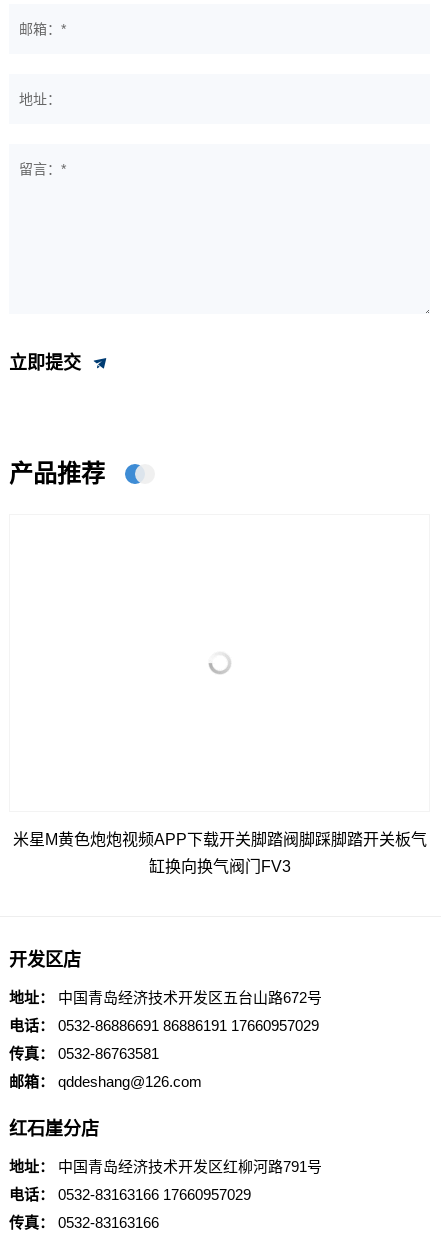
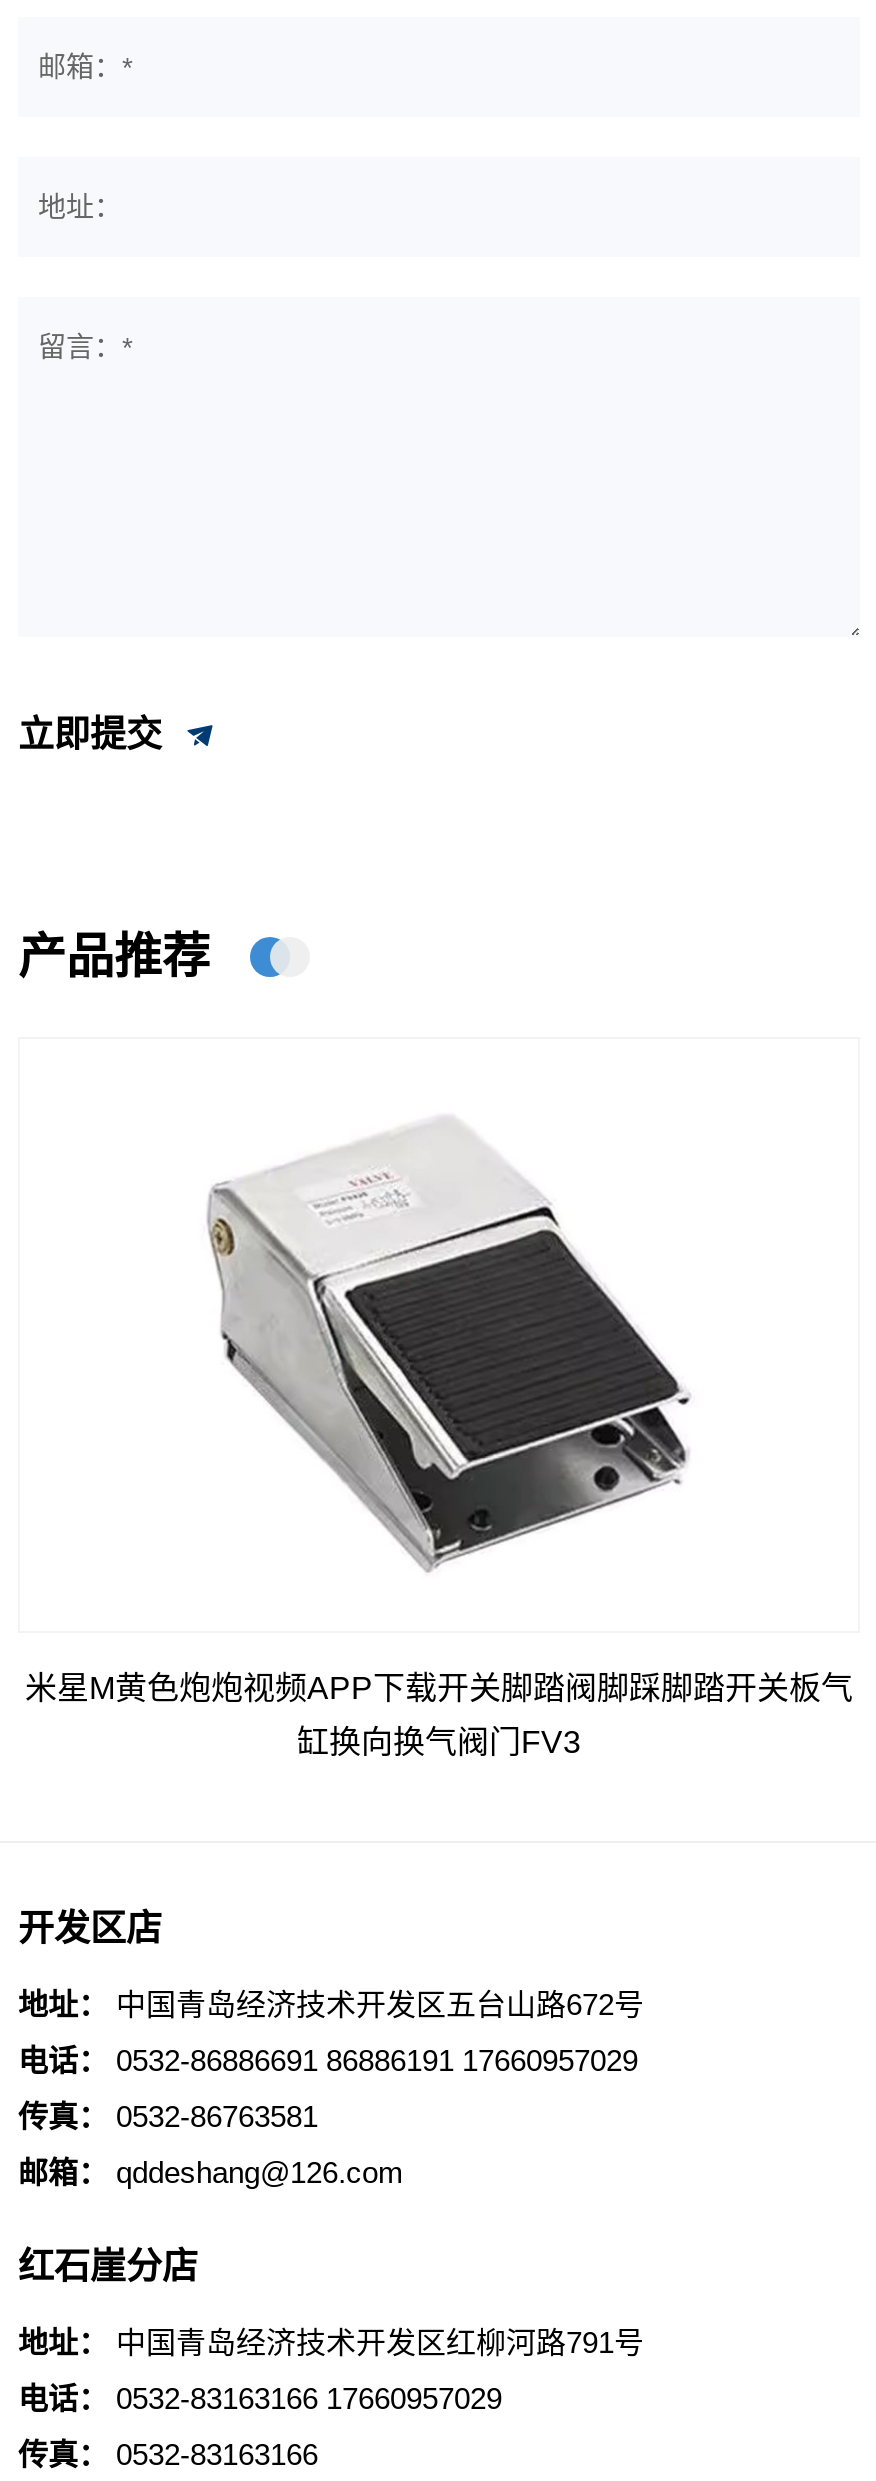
+ [image]
